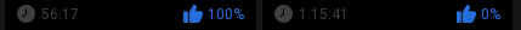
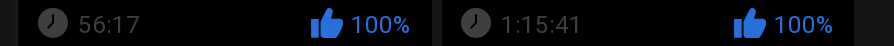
- 0%
+ 100%
